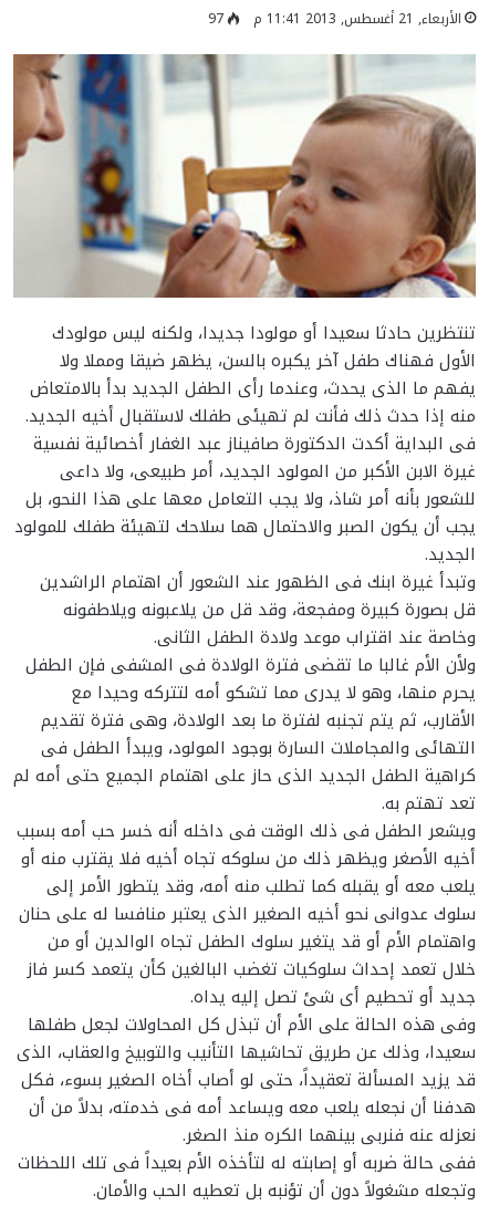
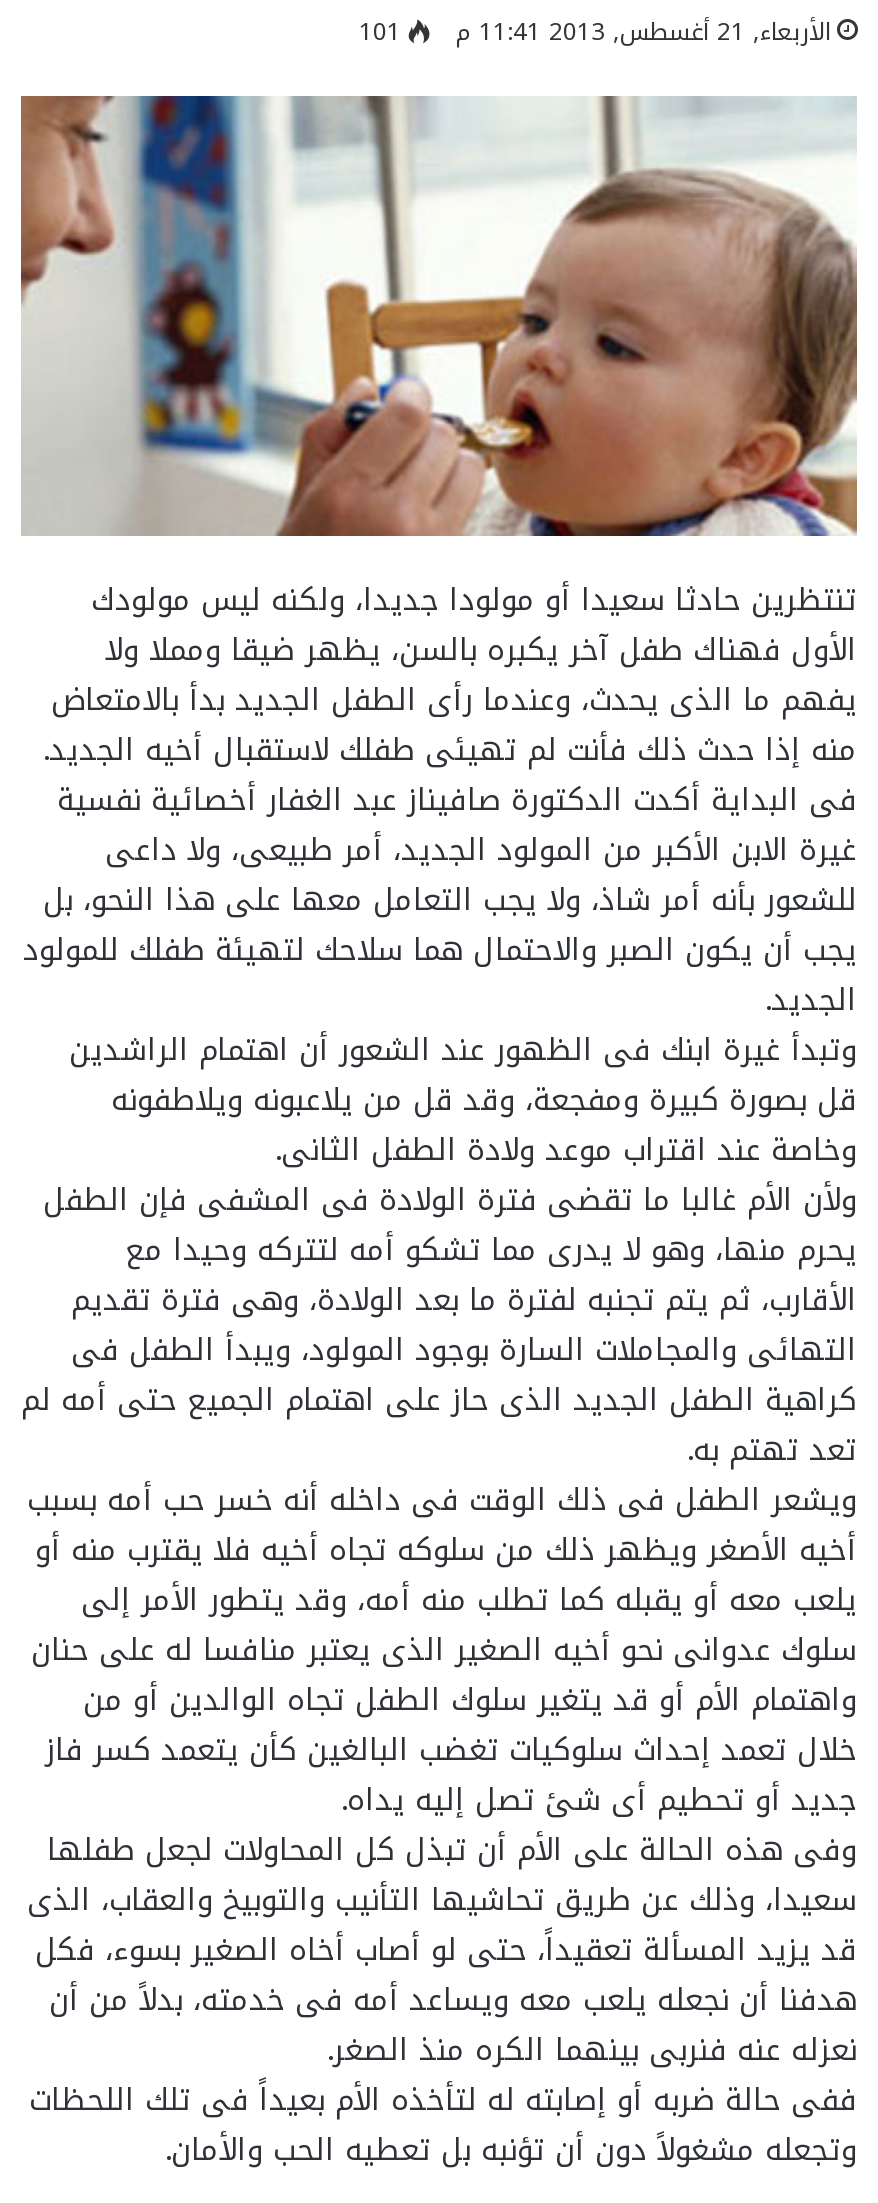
- 97
+ 101
